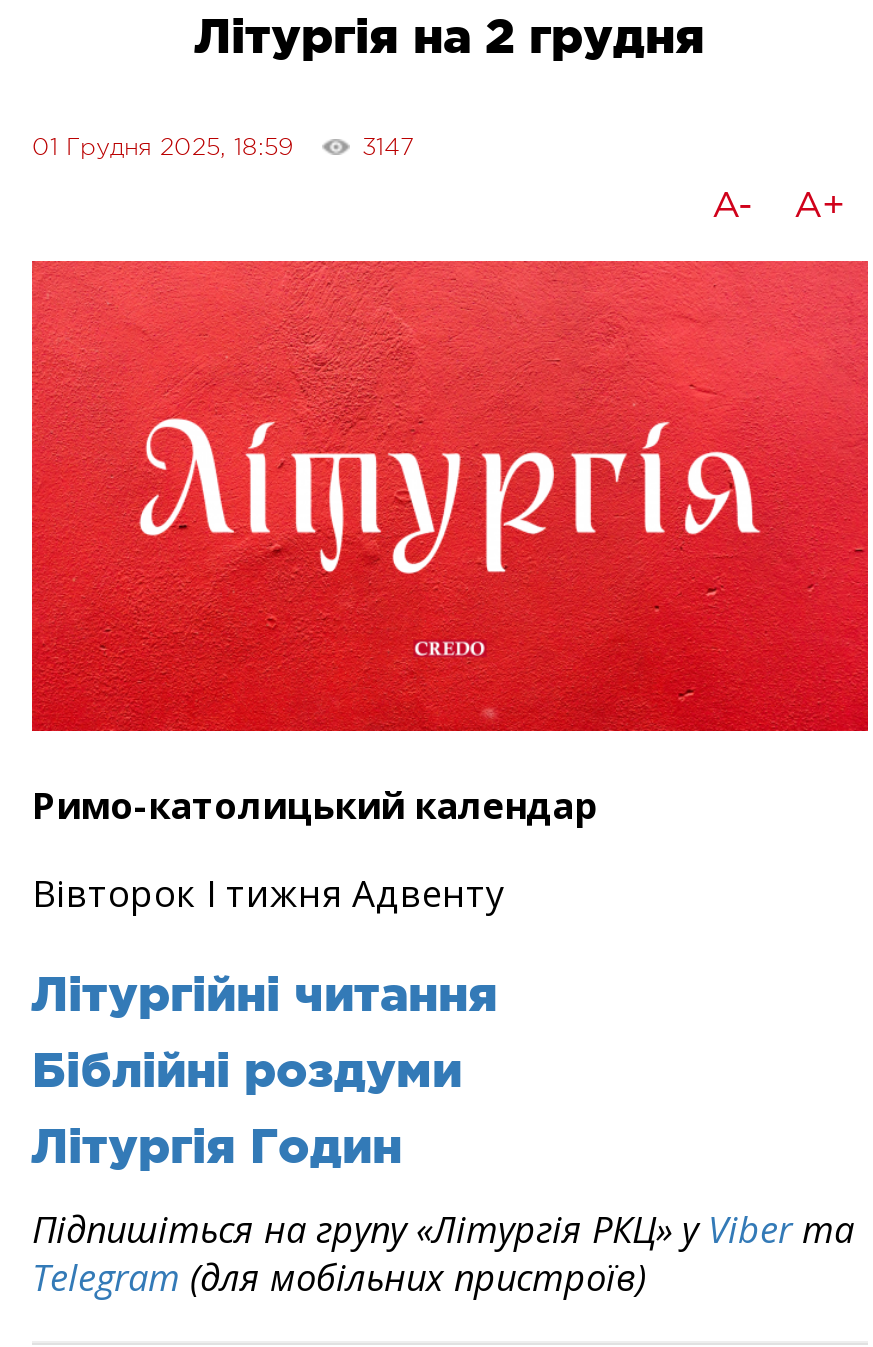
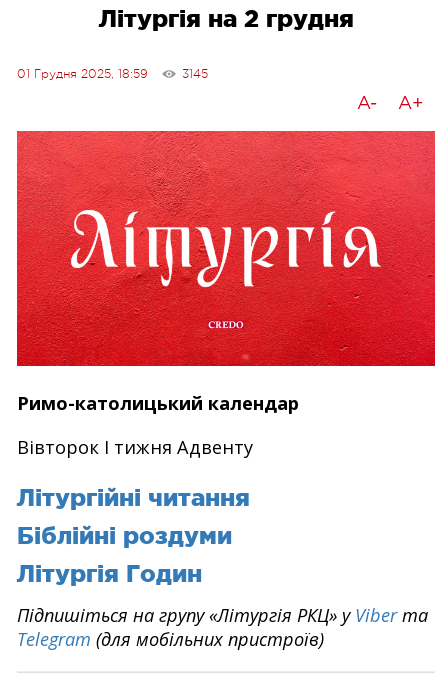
- 3147
+ 3145
